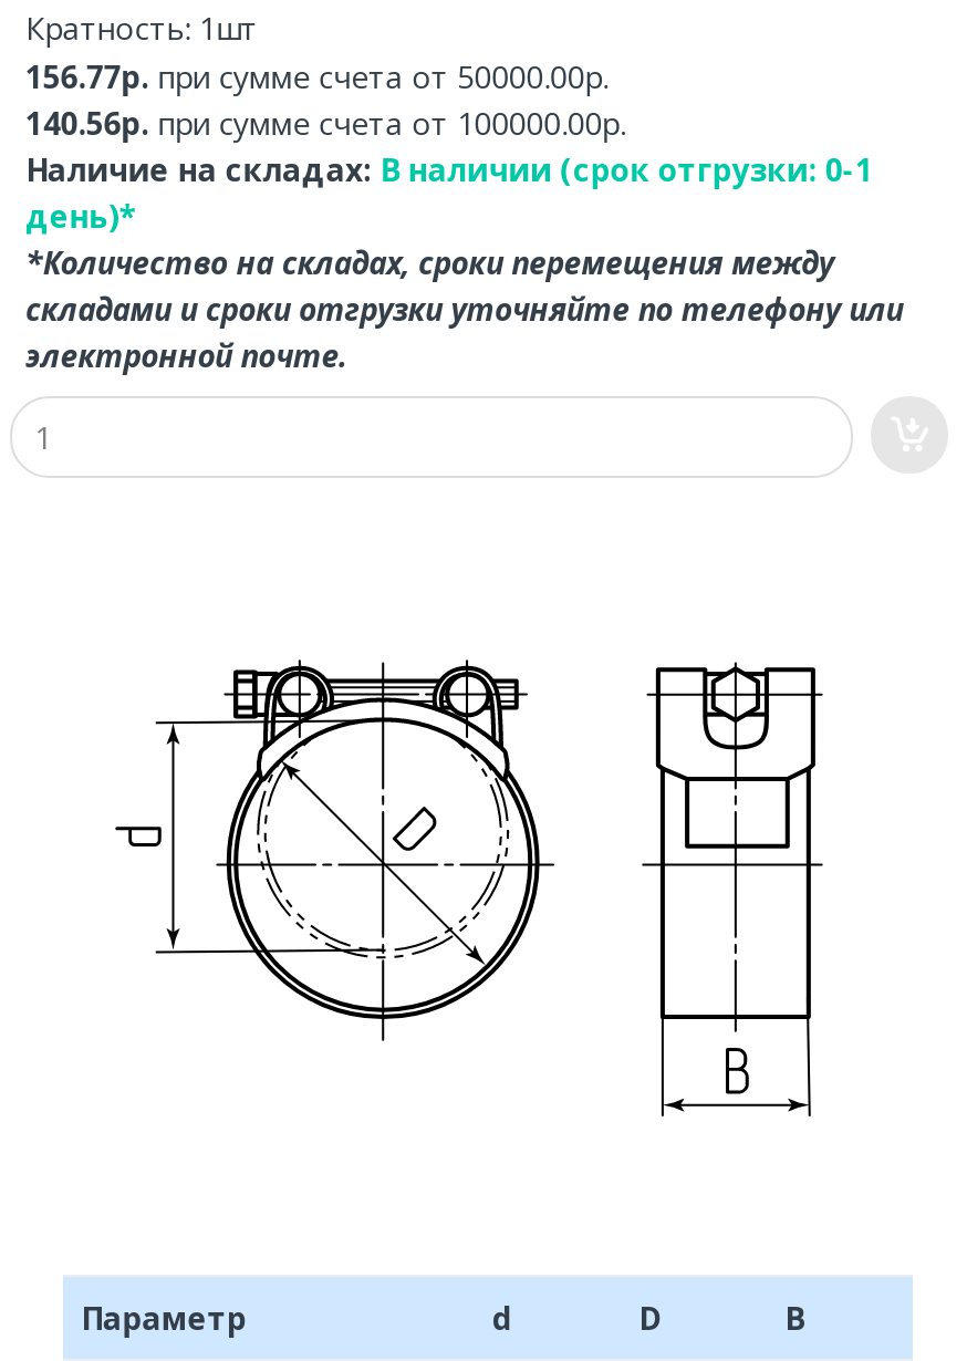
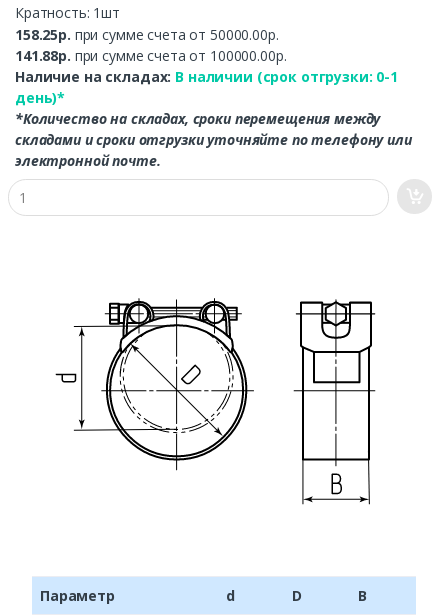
- 156.77р. при сумме счета от 50000.00р.
+ 158.25р. при сумме счета от 50000.00р.

- 140.56р. при сумме счета от 100000.00р.
+ 141.88р. при сумме счета от 100000.00р.
